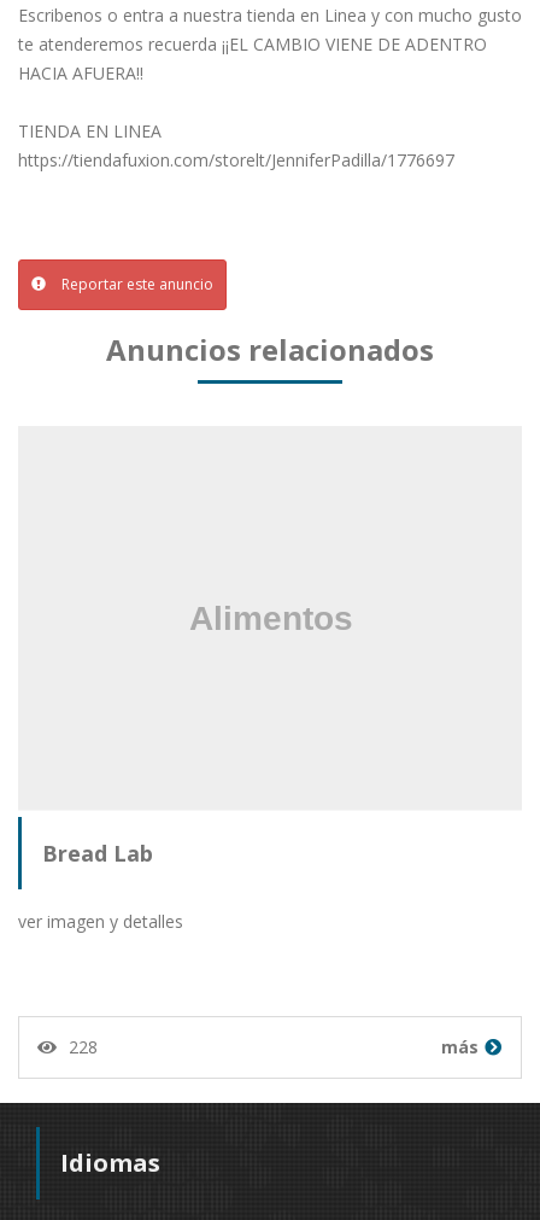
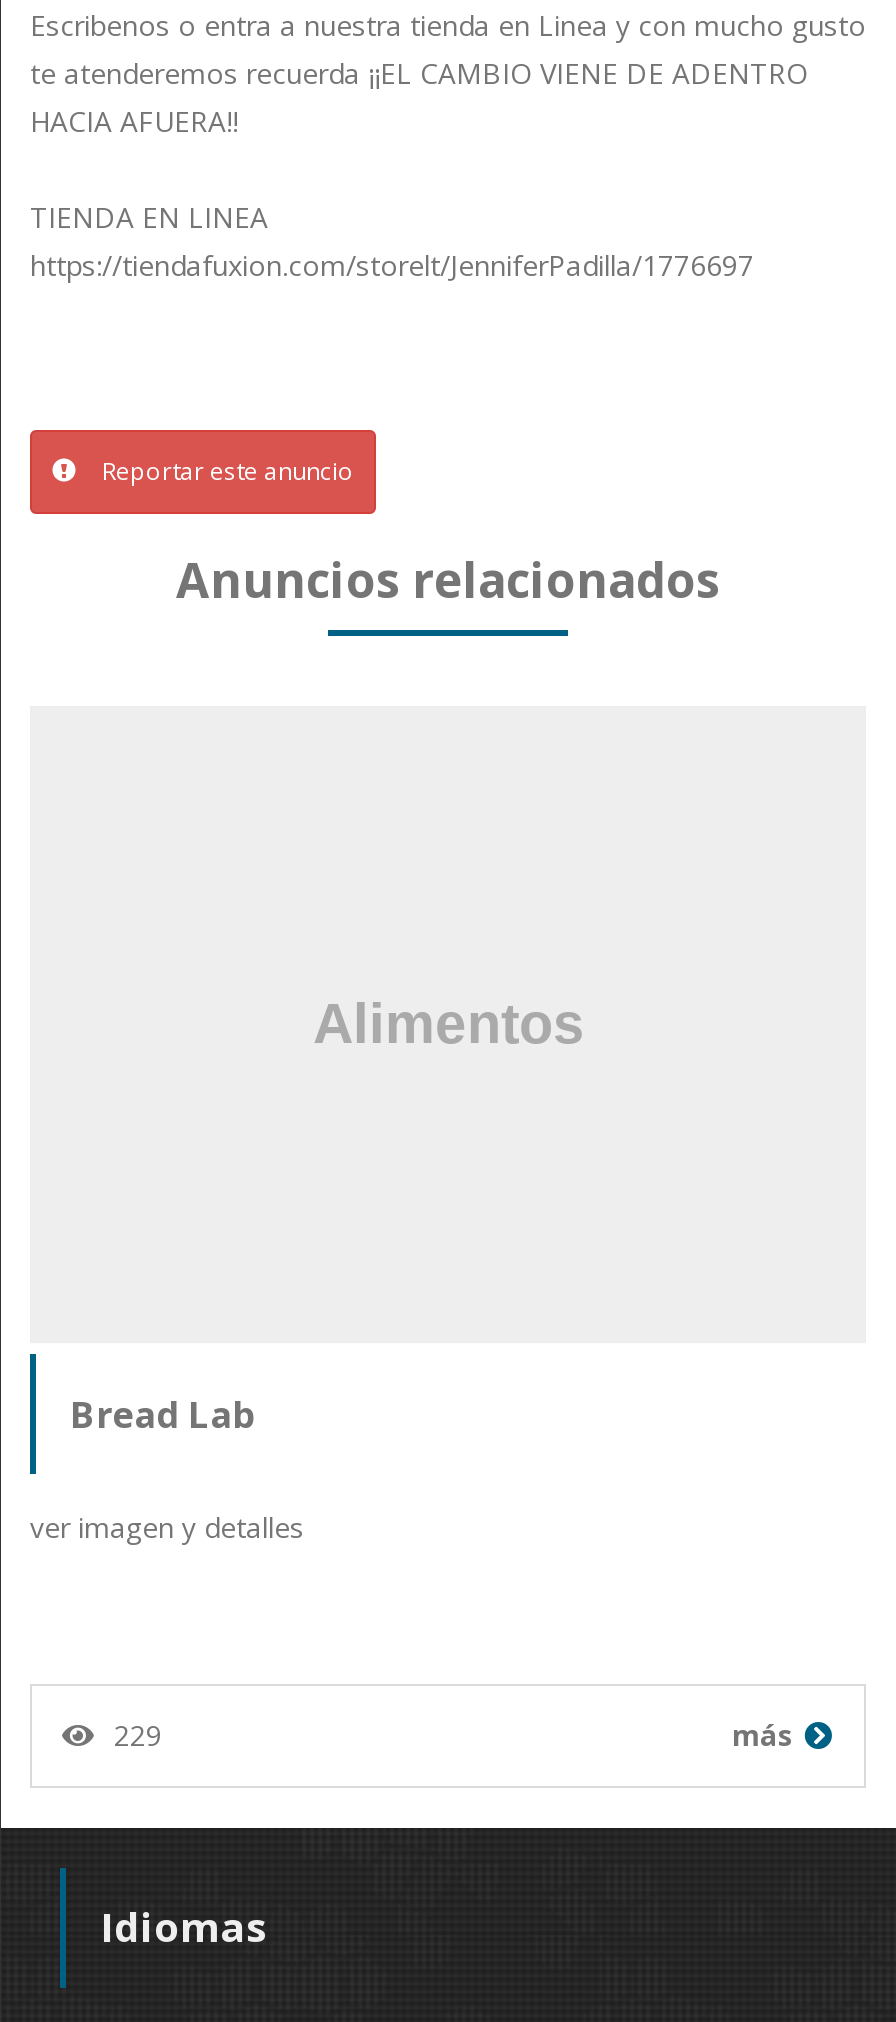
- 228
+ 229
